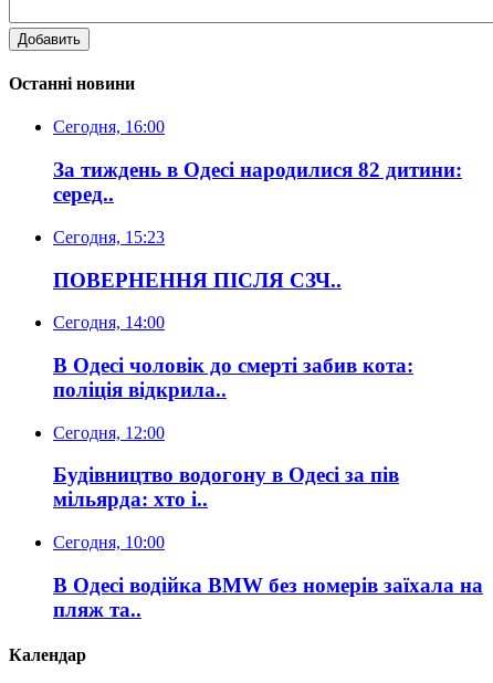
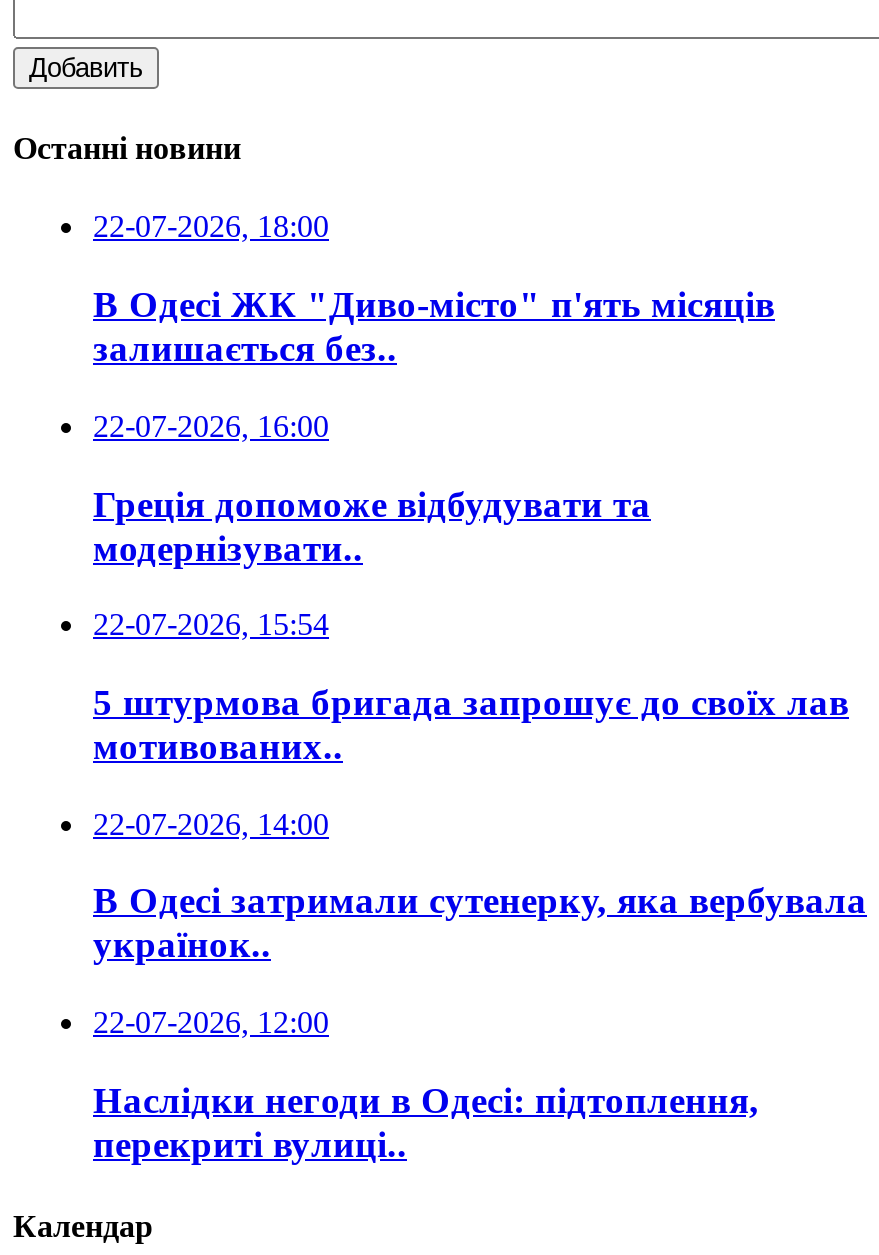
- Сегодня, 16:00
+ 22-07-2026, 18:00

- За тиждень в Одесі народилися 82 дитини:
- серед..
+ В Одесі ЖК "Диво-місто" п'ять місяців
+ залишається без..

- Сегодня, 15:23
+ 22-07-2026, 16:00

- ПОВЕРНЕННЯ ПІСЛЯ СЗЧ..
+ Греція допоможе відбудувати та
+ модернізувати..

- Сегодня, 14:00
+ 22-07-2026, 15:54

- В Одесі чоловік до смерті забив кота:
- поліція відкрила..
+ 5 штурмова бригада запрошує до своїх лав
+ мотивованих..

- Сегодня, 12:00
+ 22-07-2026, 14:00

- Будівництво водогону в Одесі за пів
- мільярда: хто і..
+ В Одесі затримали сутенерку, яка вербувала
+ українок..

- Сегодня, 10:00
+ 22-07-2026, 12:00

- В Одесі водійка BMW без номерів заїхала на
- пляж та..
+ Наслідки негоди в Одесі: підтоплення,
+ перекриті вулиці..
